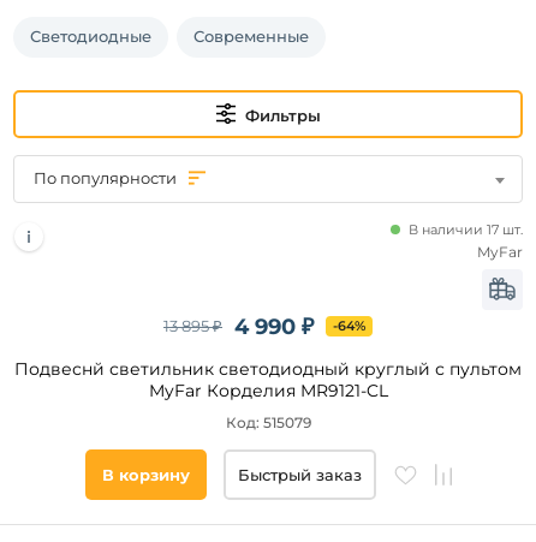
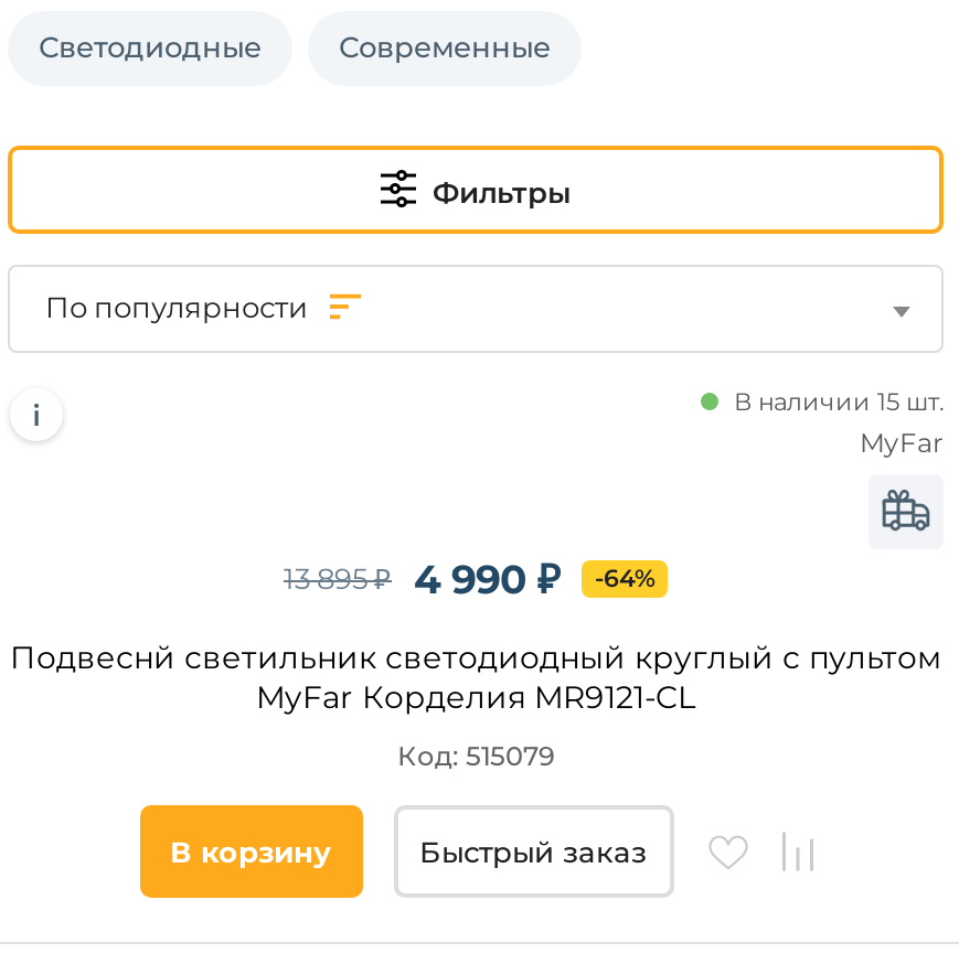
- В наличии 17 шт.
+ В наличии 15 шт.
